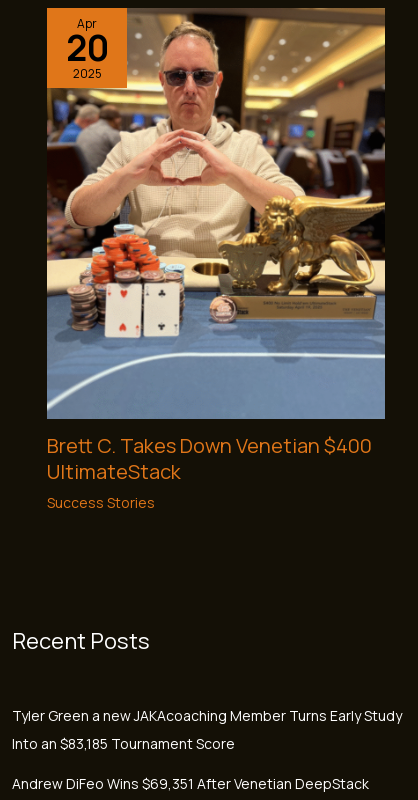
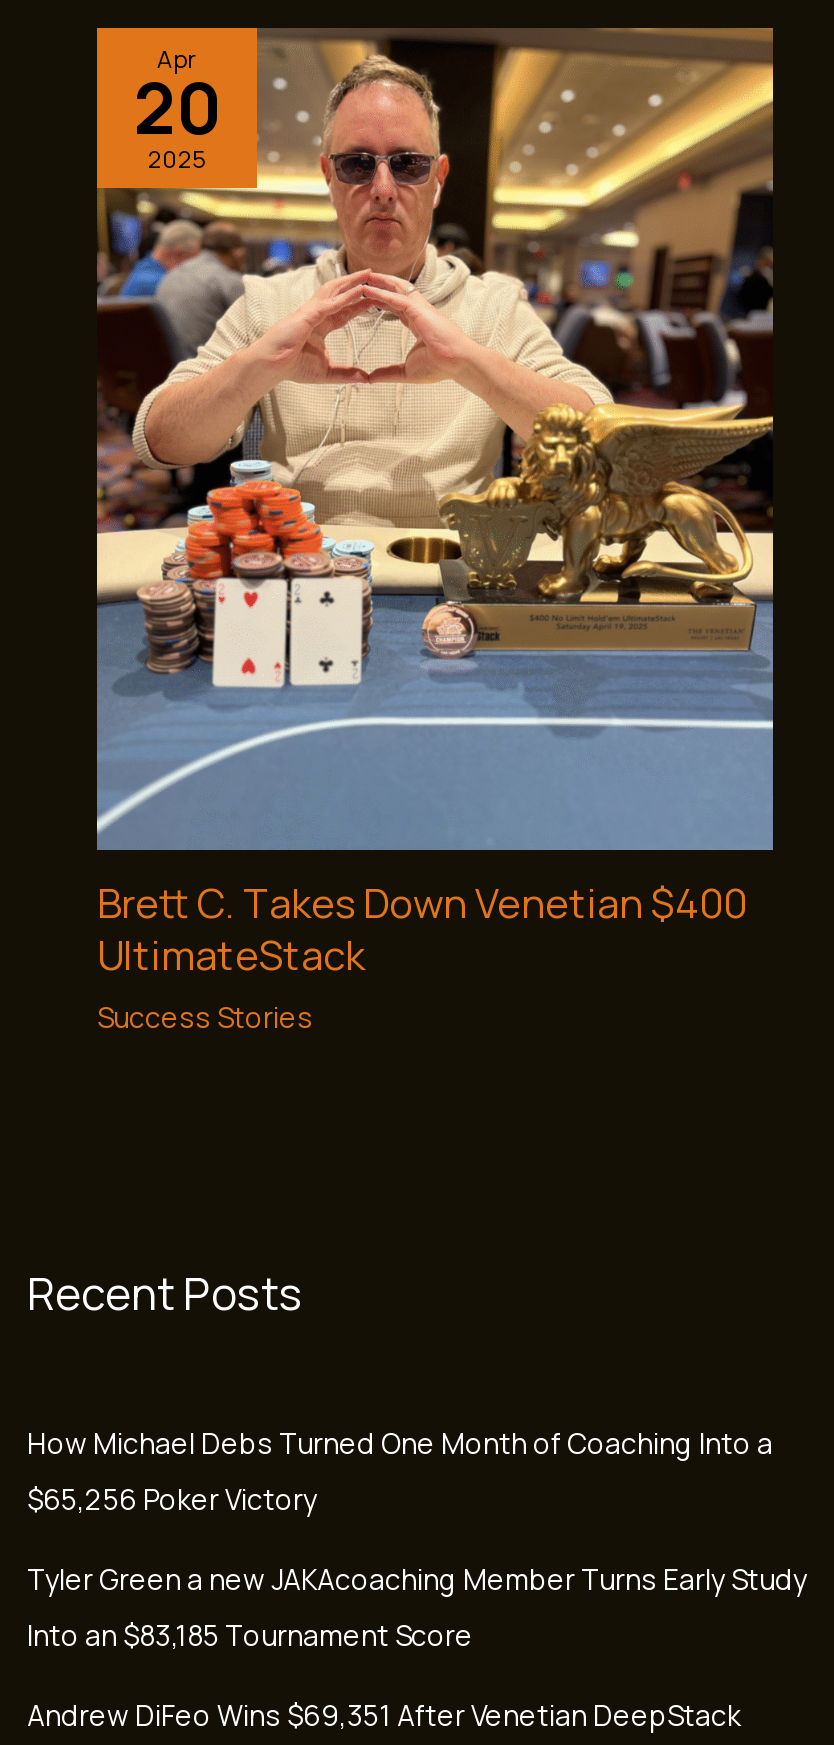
+ How Michael Debs Turned One Month of Coaching Into a
+ $65,256 Poker Victory
